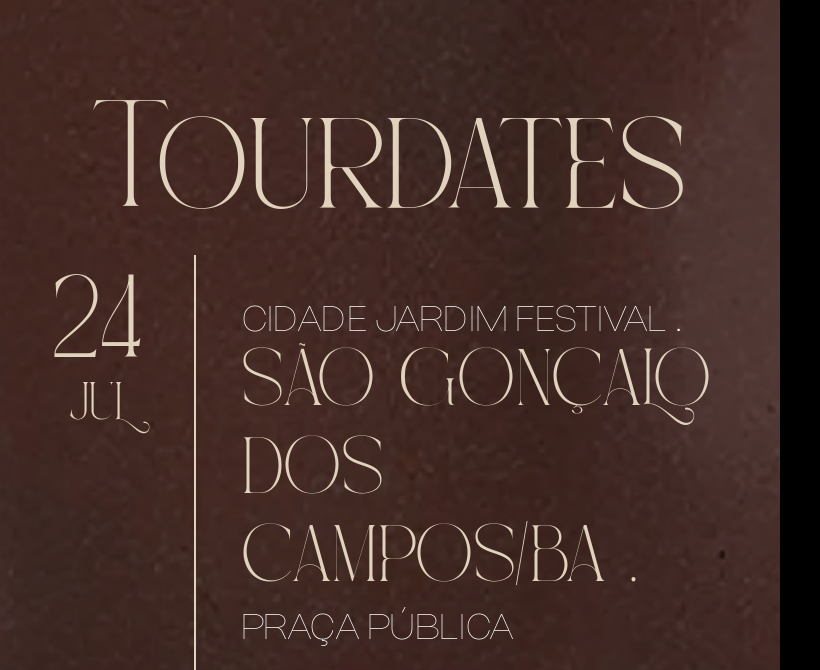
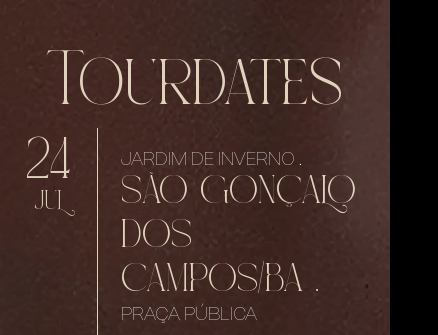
- CIDADE JARDIM FESTIVAL .
+ JARDIM DE INVERNO .
